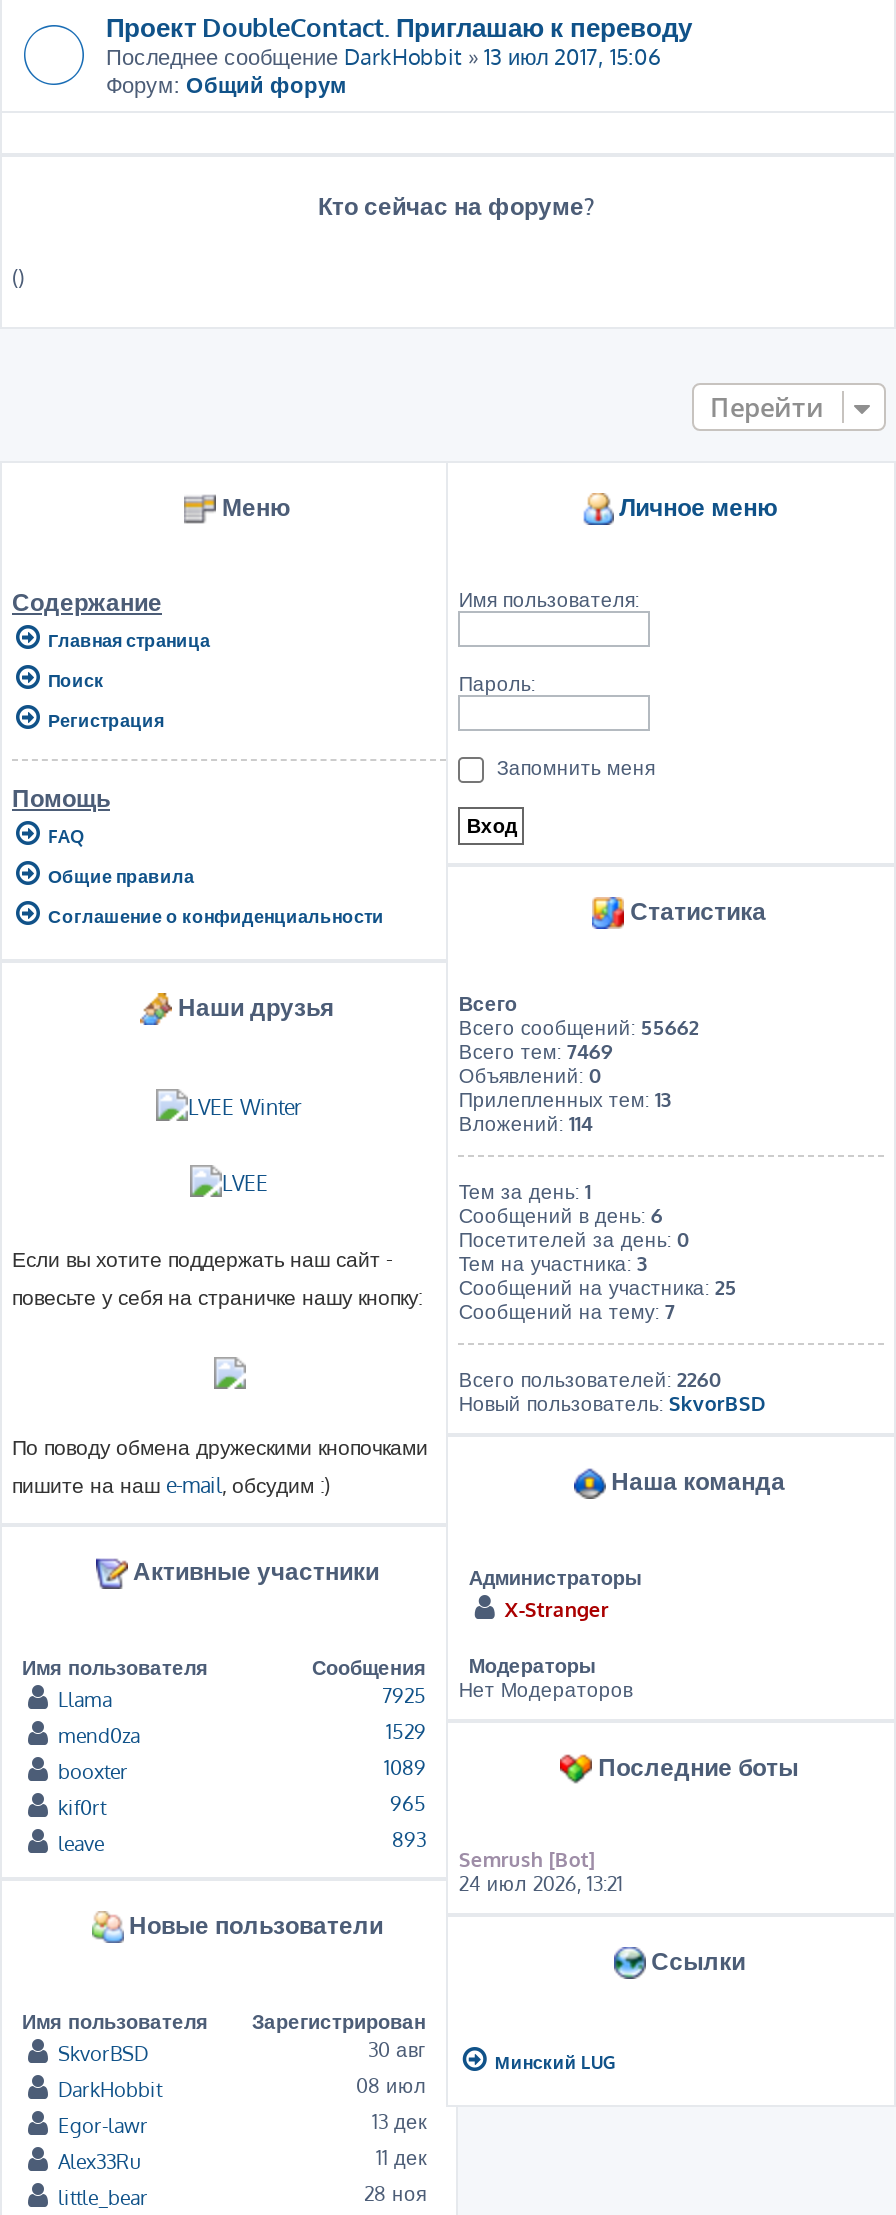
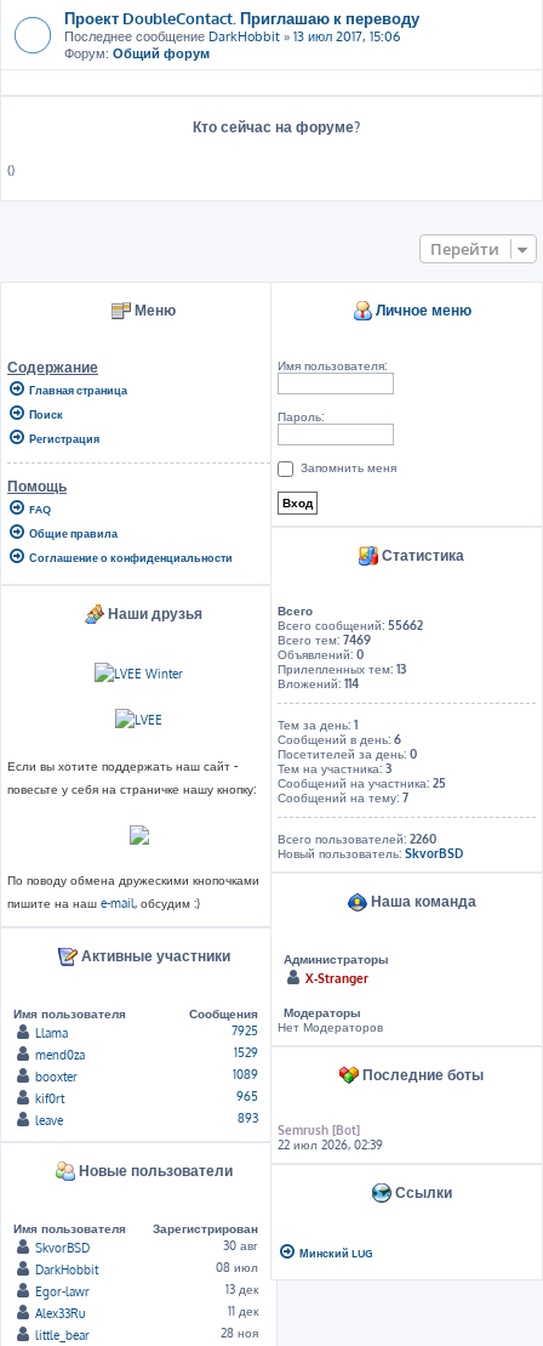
- 24 июл 2026, 13:21
+ 22 июл 2026, 02:39
